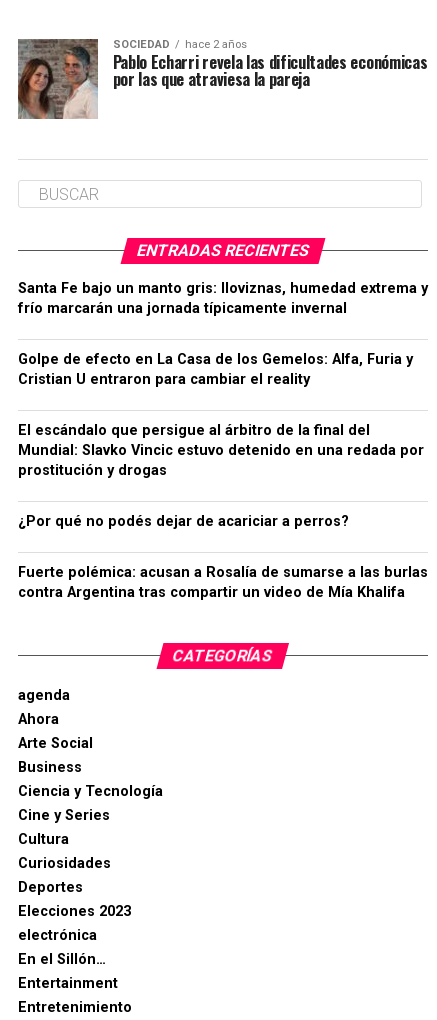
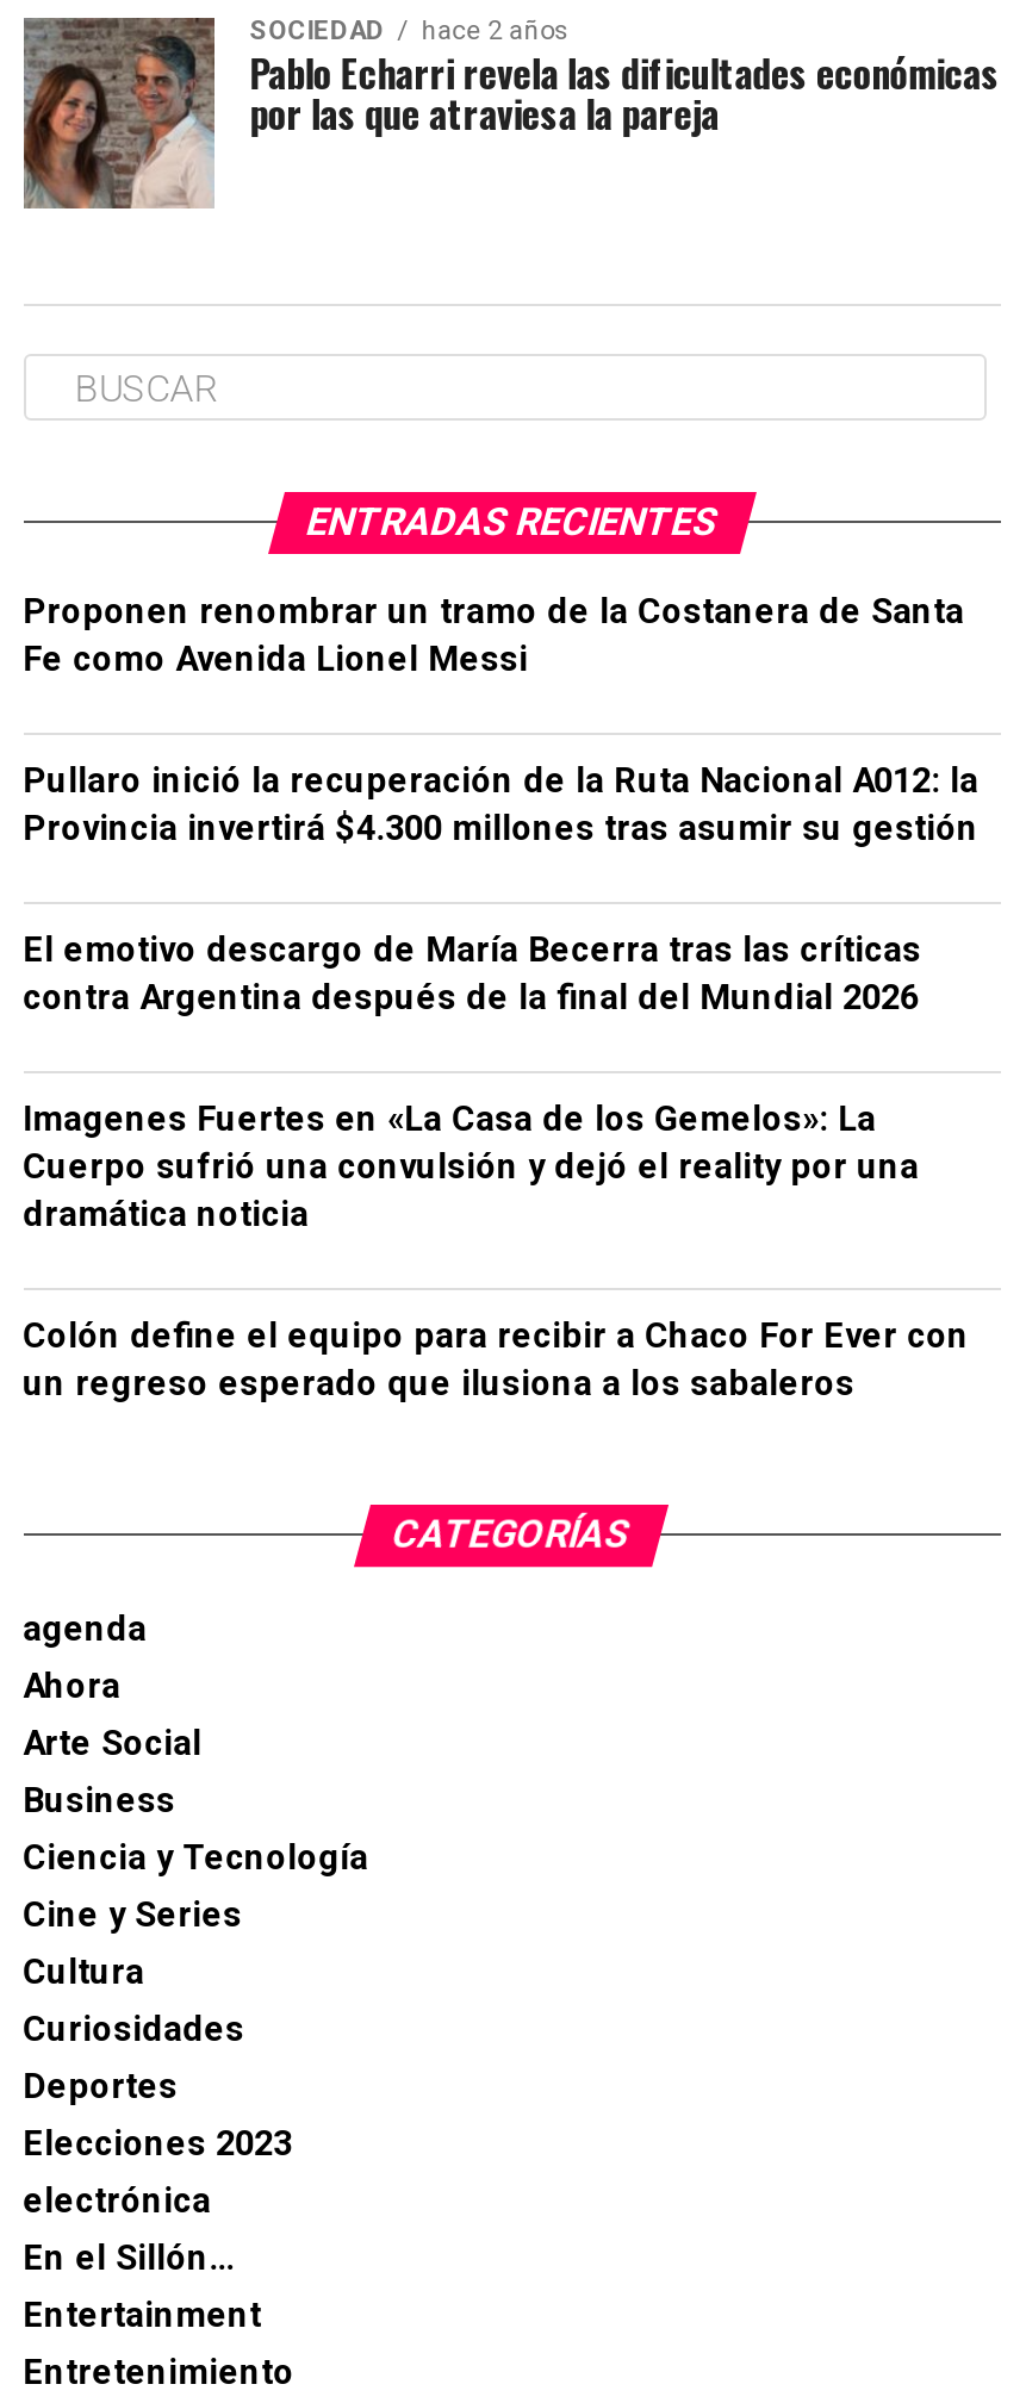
- Santa Fe bajo un manto gris: lloviznas, humedad extrema y
- frío marcarán una jornada típicamente invernal
+ Proponen renombrar un tramo de la Costanera de Santa
+ Fe como Avenida Lionel Messi

- Golpe de efecto en La Casa de los Gemelos: Alfa, Furia y
- Cristian U entraron para cambiar el reality
+ Pullaro inició la recuperación de la Ruta Nacional A012: la
+ Provincia invertirá $4.300 millones tras asumir su gestión

- El escándalo que persigue al árbitro de la final del
- Mundial: Slavko Vincic estuvo detenido en una redada por
- prostitución y drogas
+ El emotivo descargo de María Becerra tras las críticas
+ contra Argentina después de la final del Mundial 2026

- ¿Por qué no podés dejar de acariciar a perros?
+ Imagenes Fuertes en «La Casa de los Gemelos»: La
+ Cuerpo sufrió una convulsión y dejó el reality por una
+ dramática noticia

- Fuerte polémica: acusan a Rosalía de sumarse a las burlas
- contra Argentina tras compartir un video de Mía Khalifa
+ Colón define el equipo para recibir a Chaco For Ever con
+ un regreso esperado que ilusiona a los sabaleros
